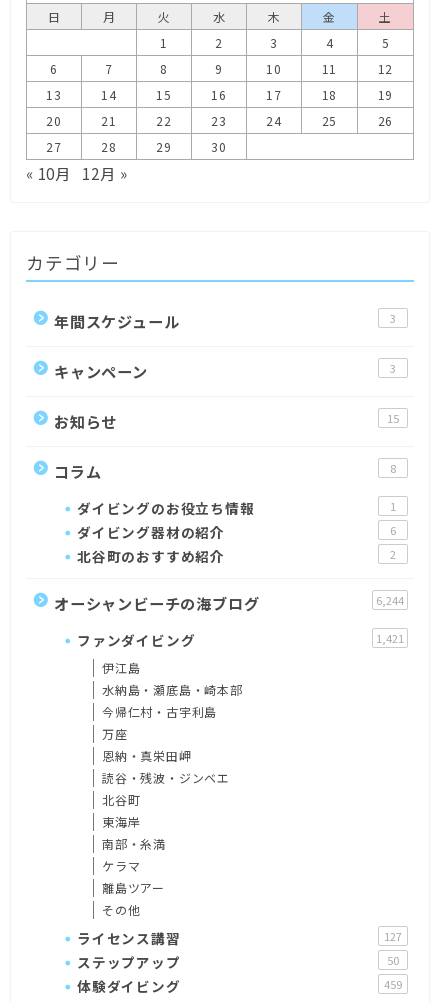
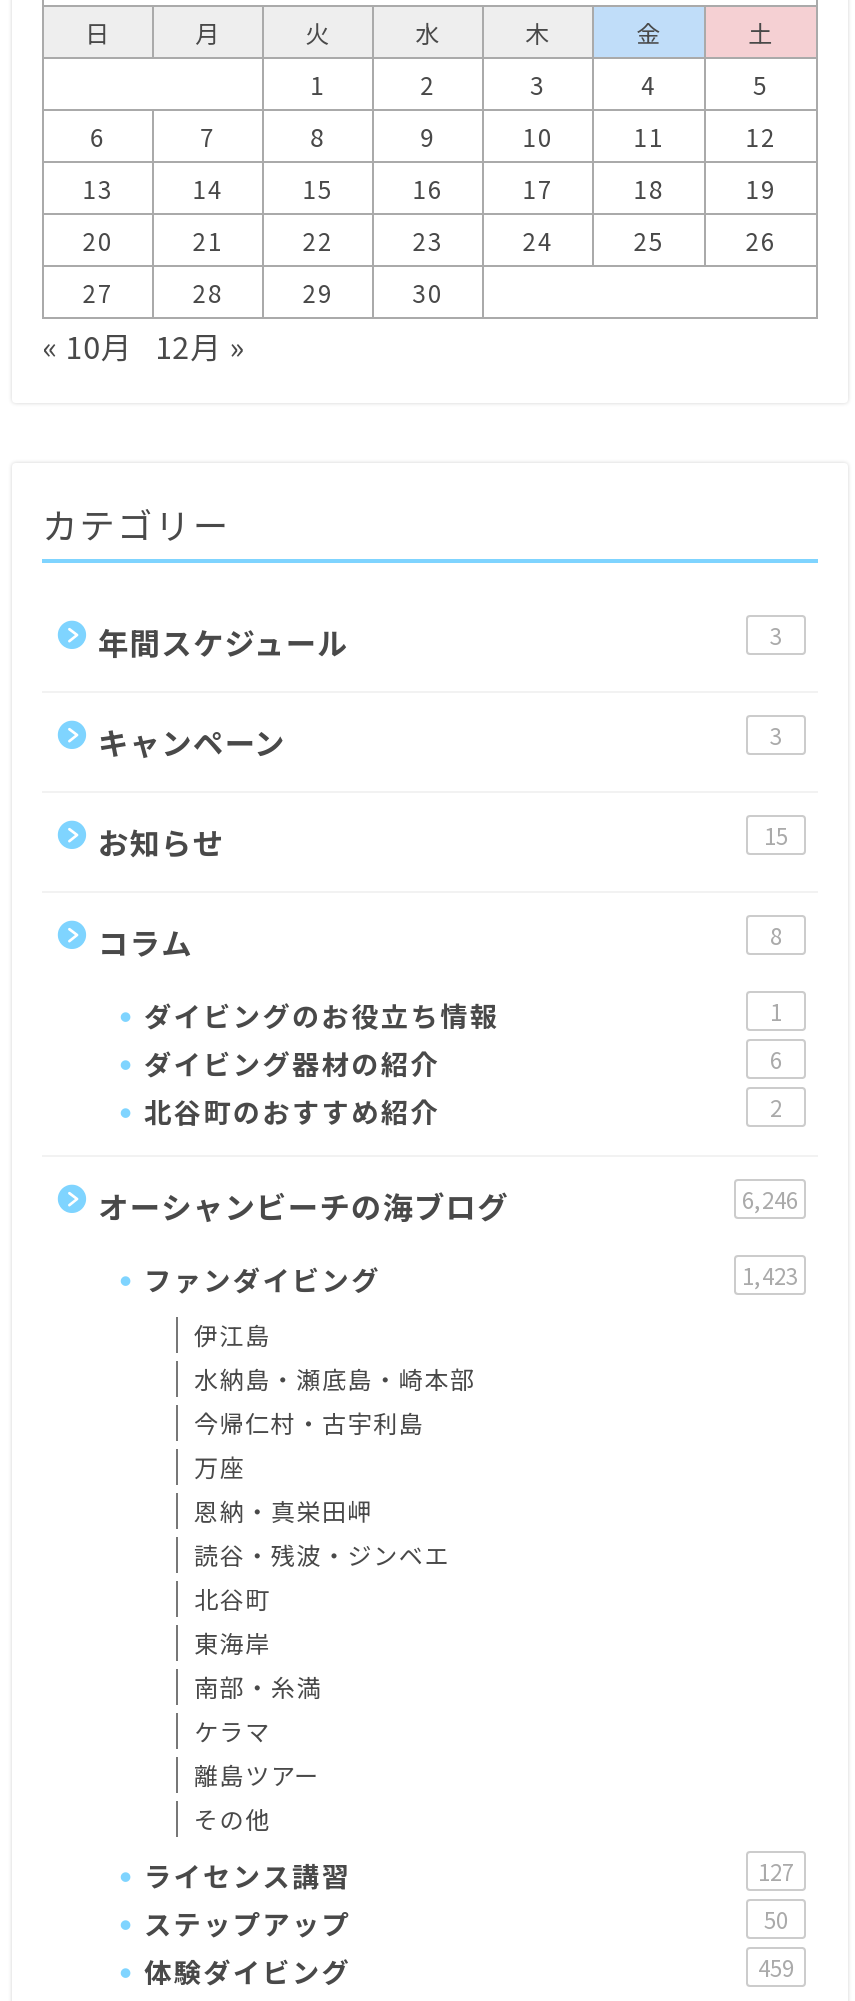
- 6,244
+ 6,246

- 1,421
+ 1,423
